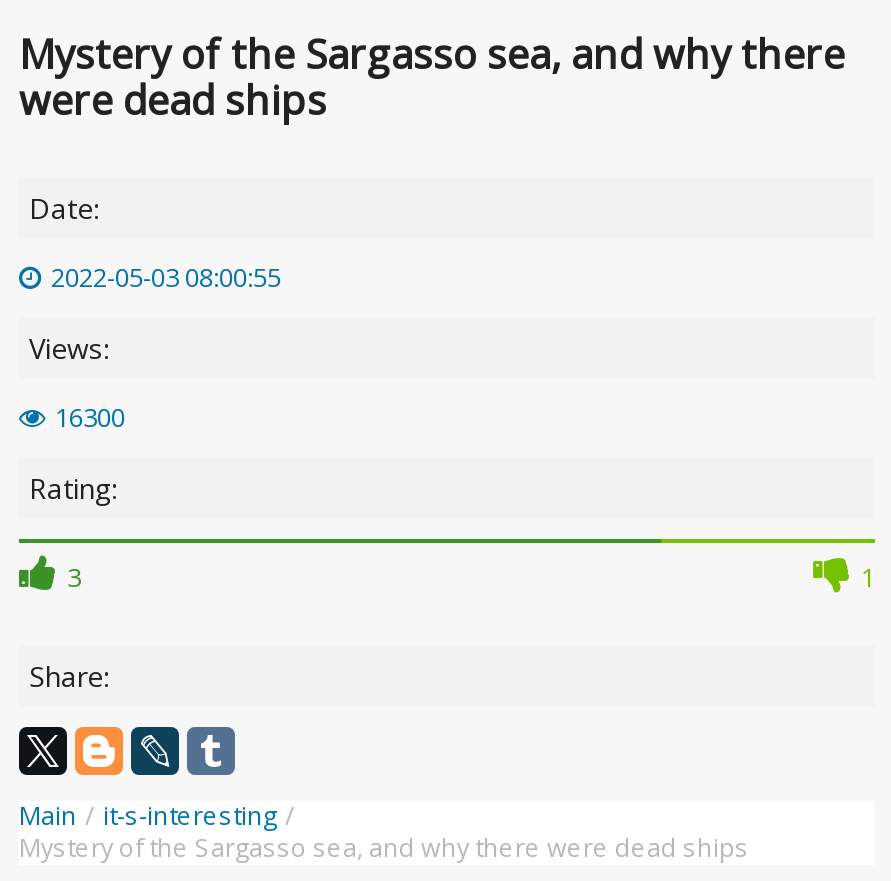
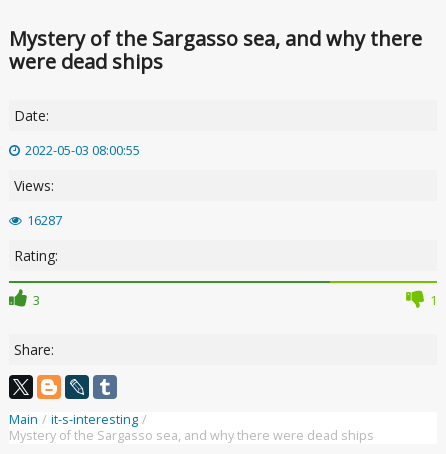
- 16300
+ 16287
